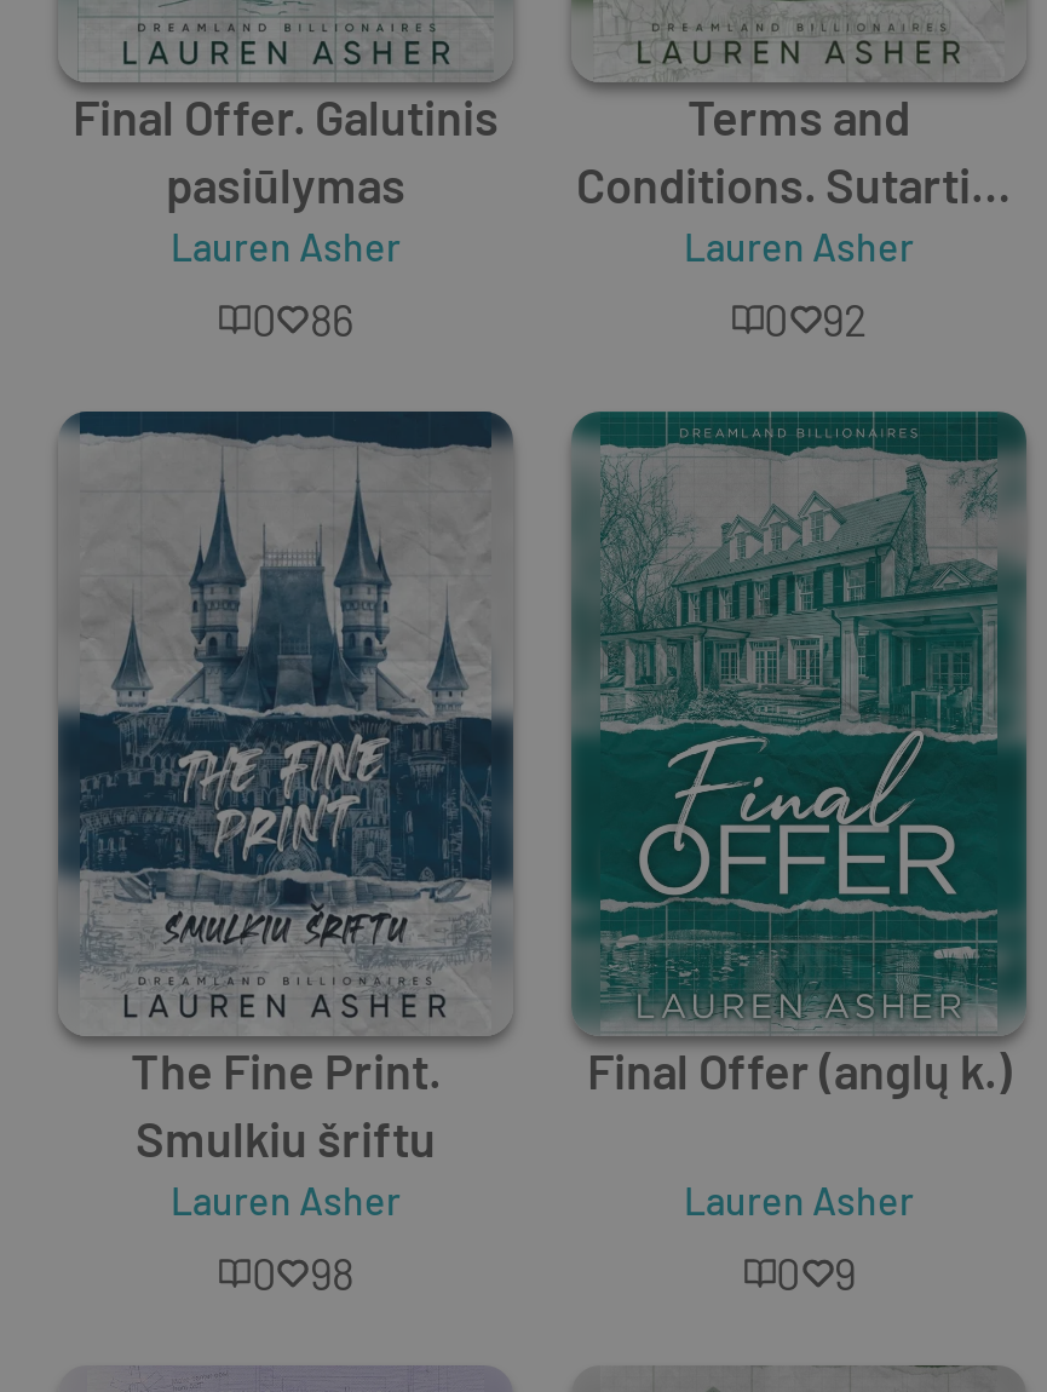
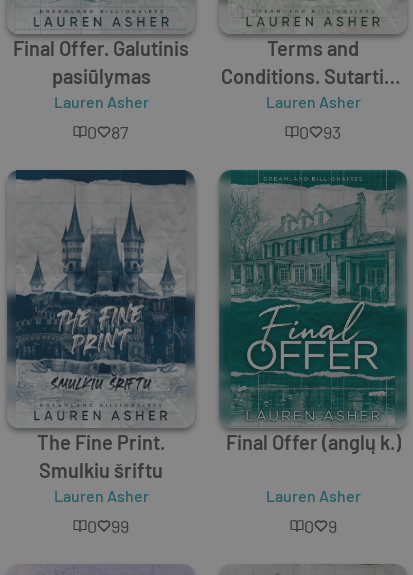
- 86
+ 87

- 92
+ 93

- 98
+ 99
